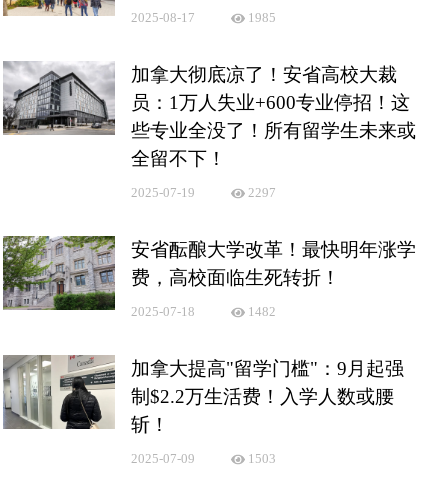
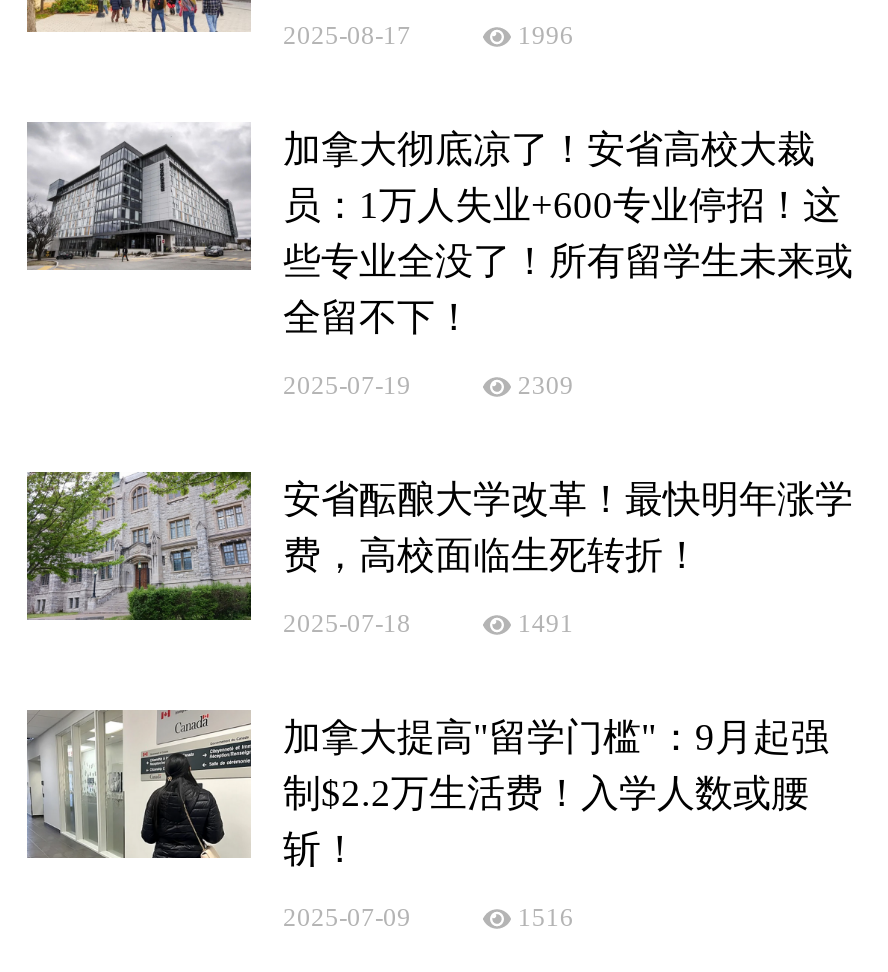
- 1985
+ 1996

- 2297
+ 2309

- 1482
+ 1491

- 1503
+ 1516
